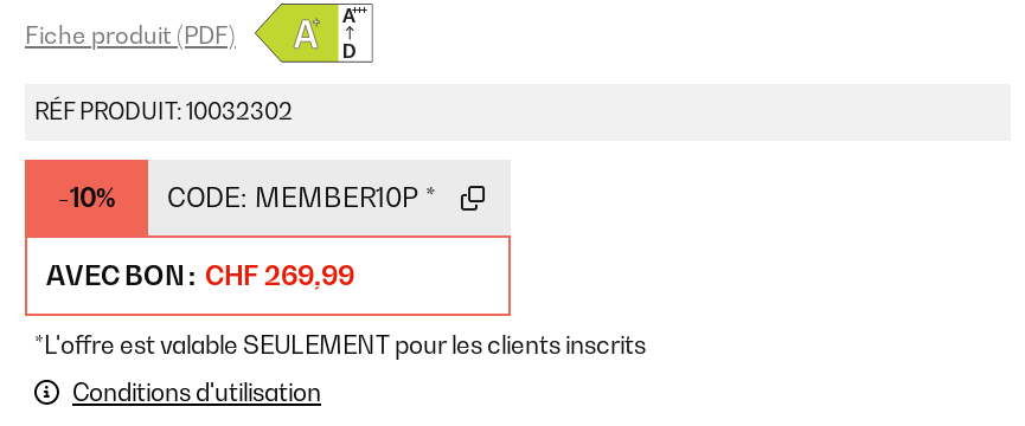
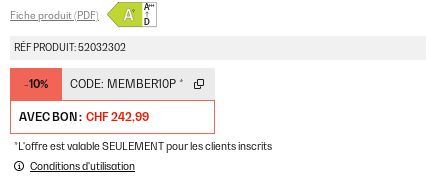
- RÉF PRODUIT: 10032302
+ RÉF PRODUIT: 52032302

- AVEC BON : CHF 269,99
+ AVEC BON : CHF 242,99
